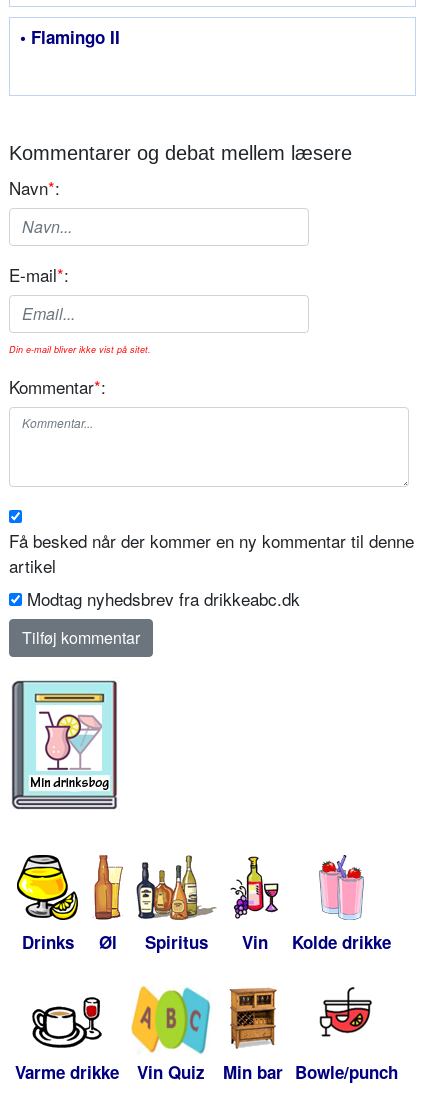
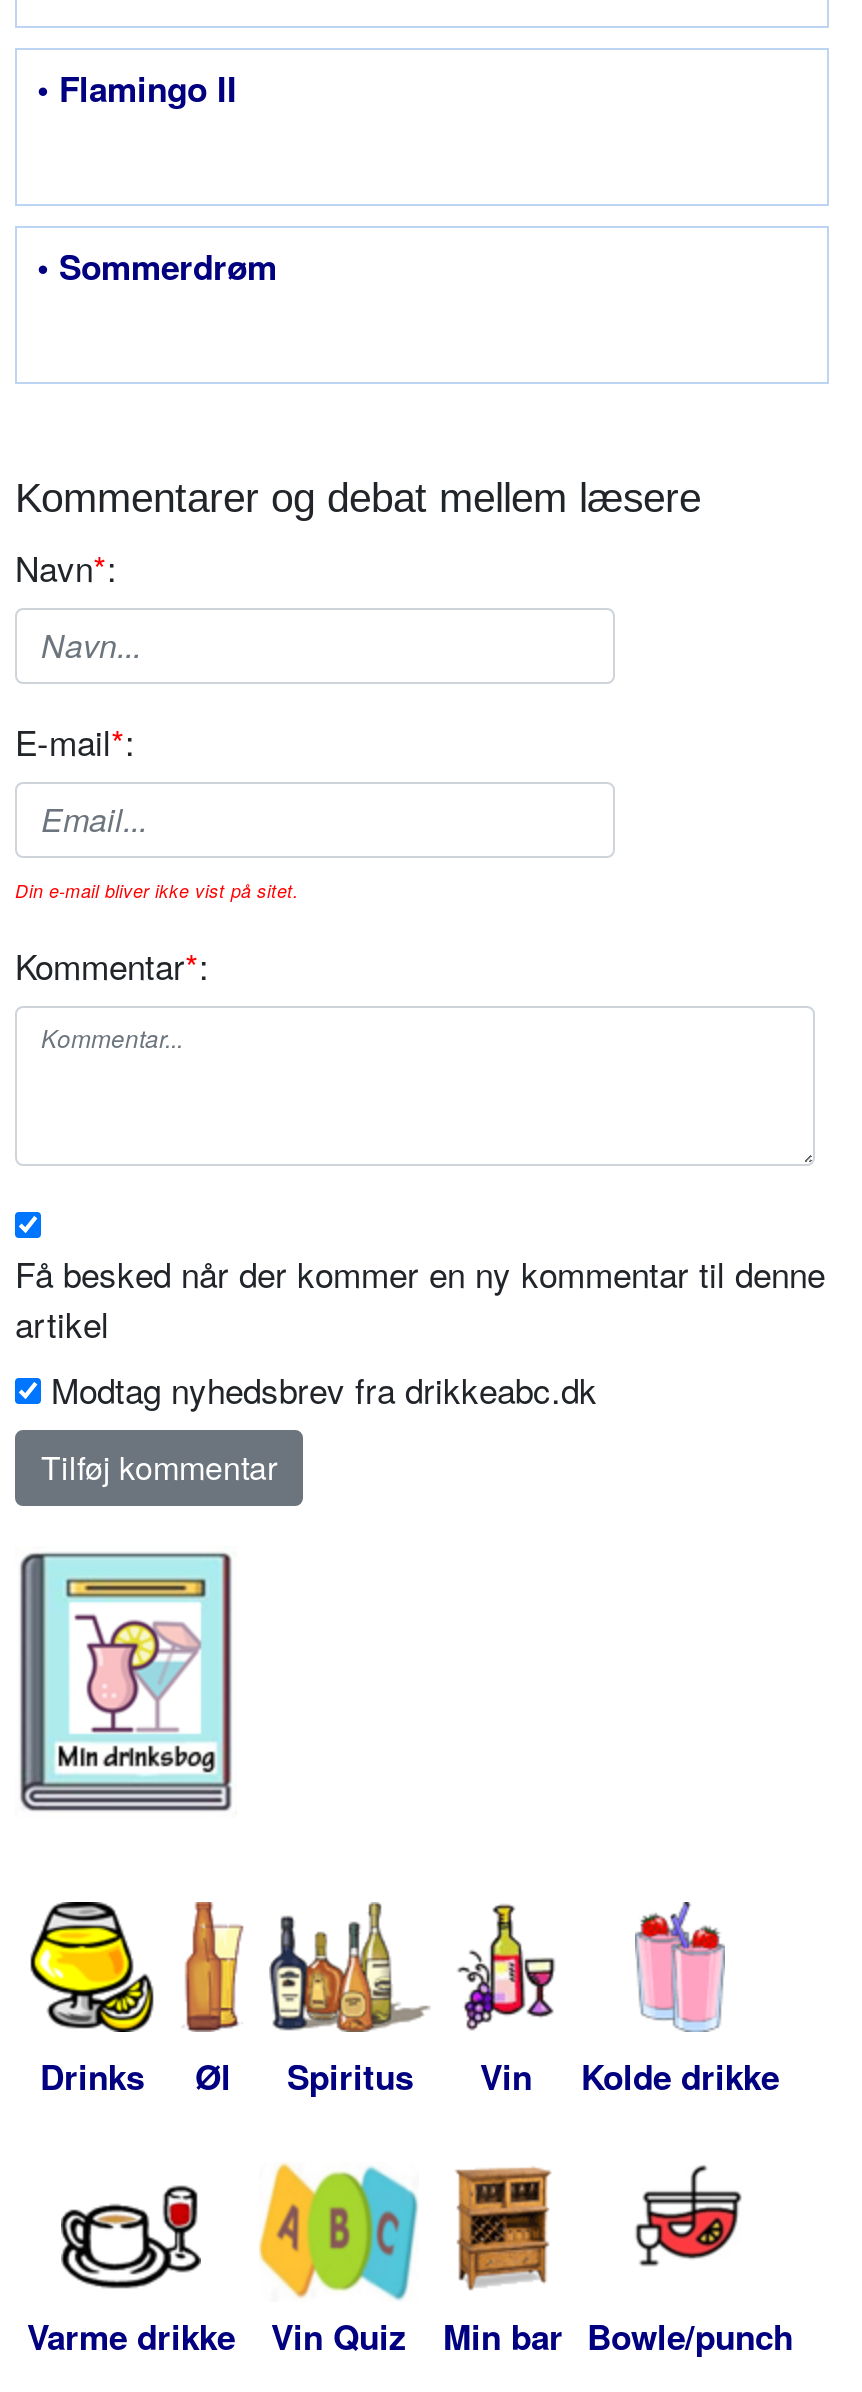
+ • Sommerdrøm
